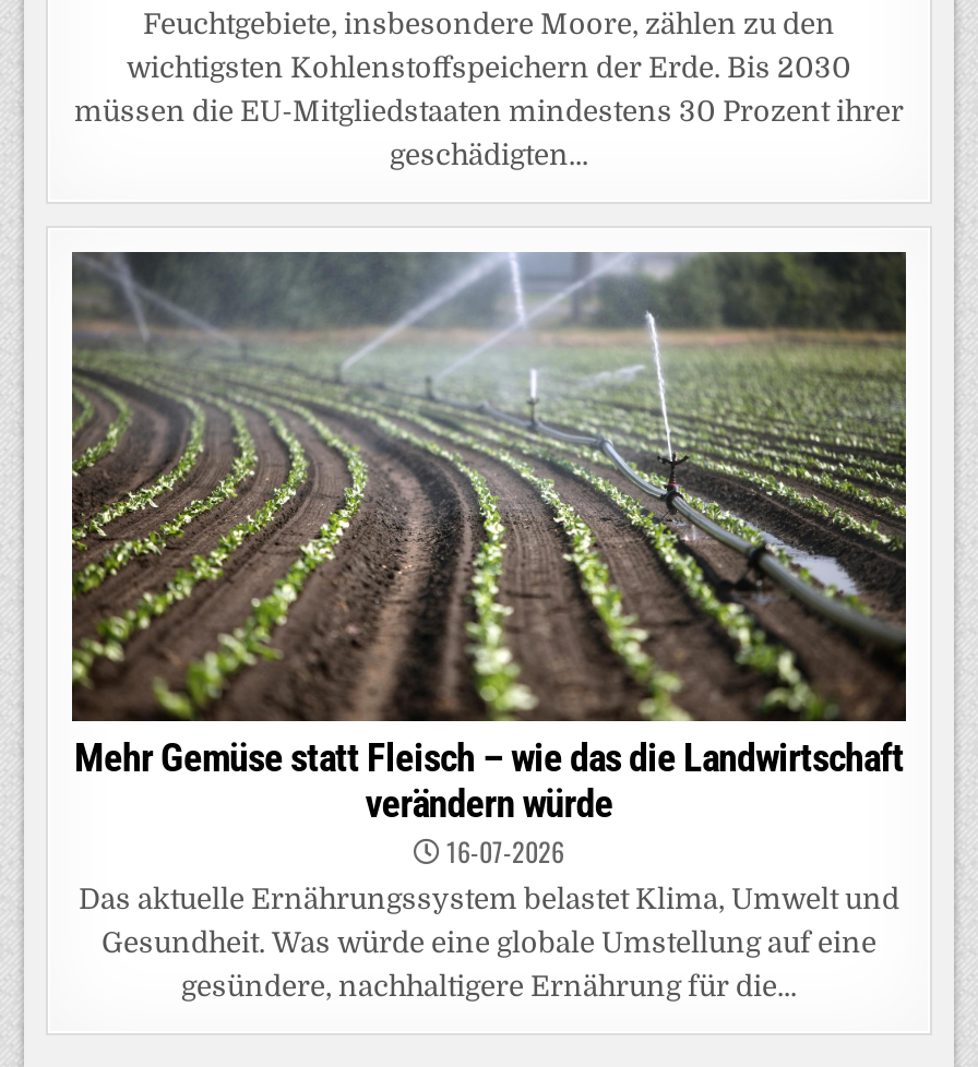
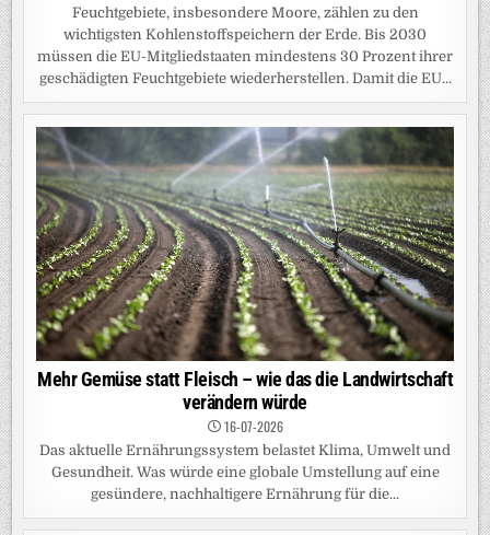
- geschädigten...
+ geschädigten Feuchtgebiete wiederherstellen. Damit die EU...
